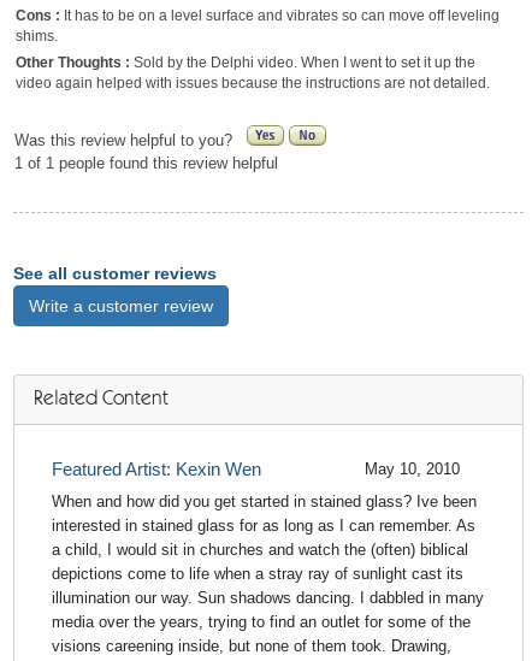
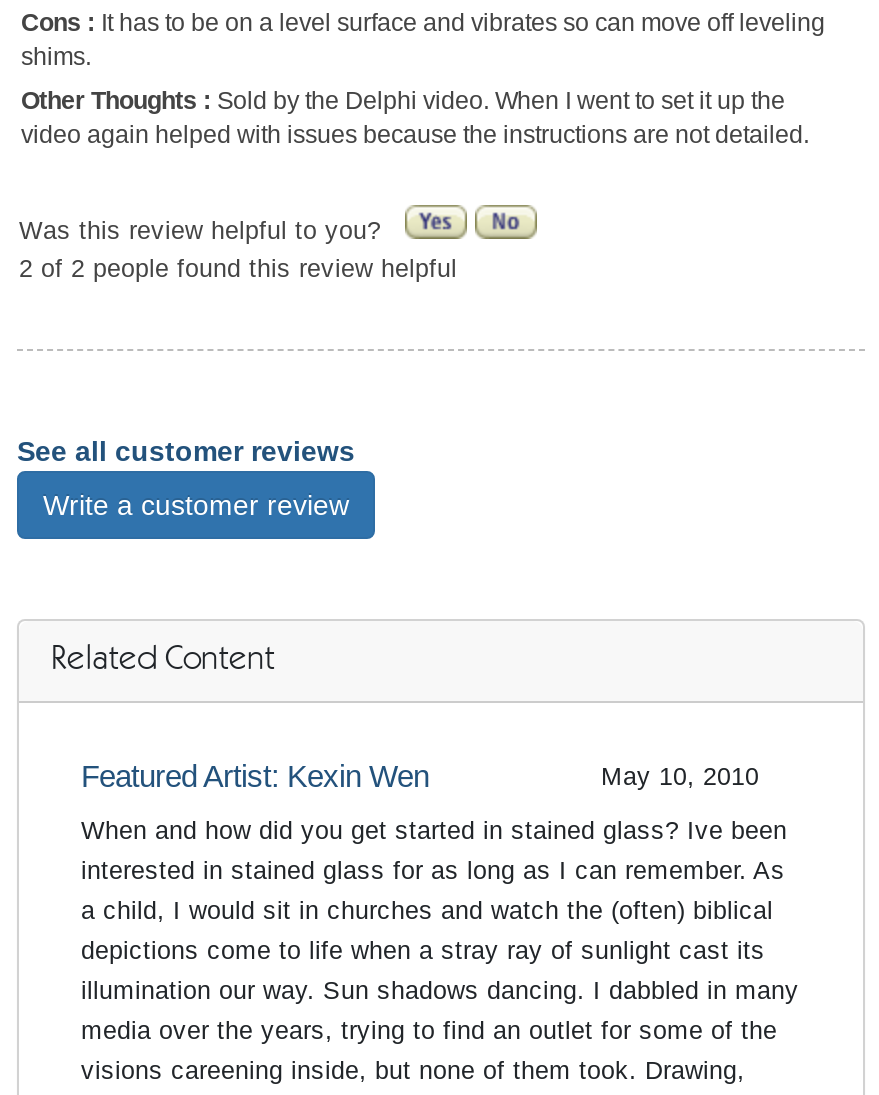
- 1 of 1 people found this review helpful
+ 2 of 2 people found this review helpful
